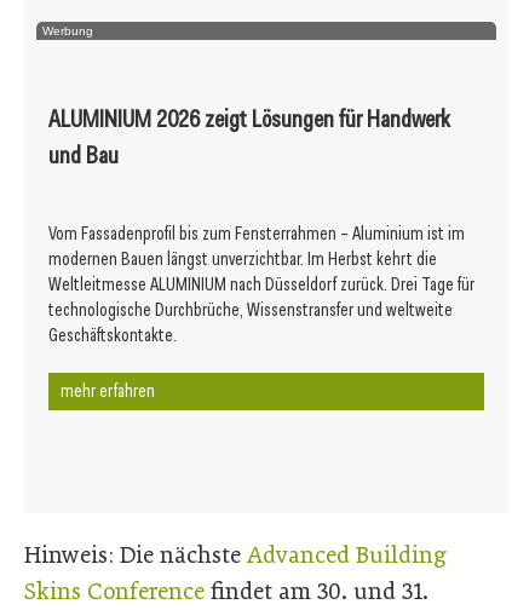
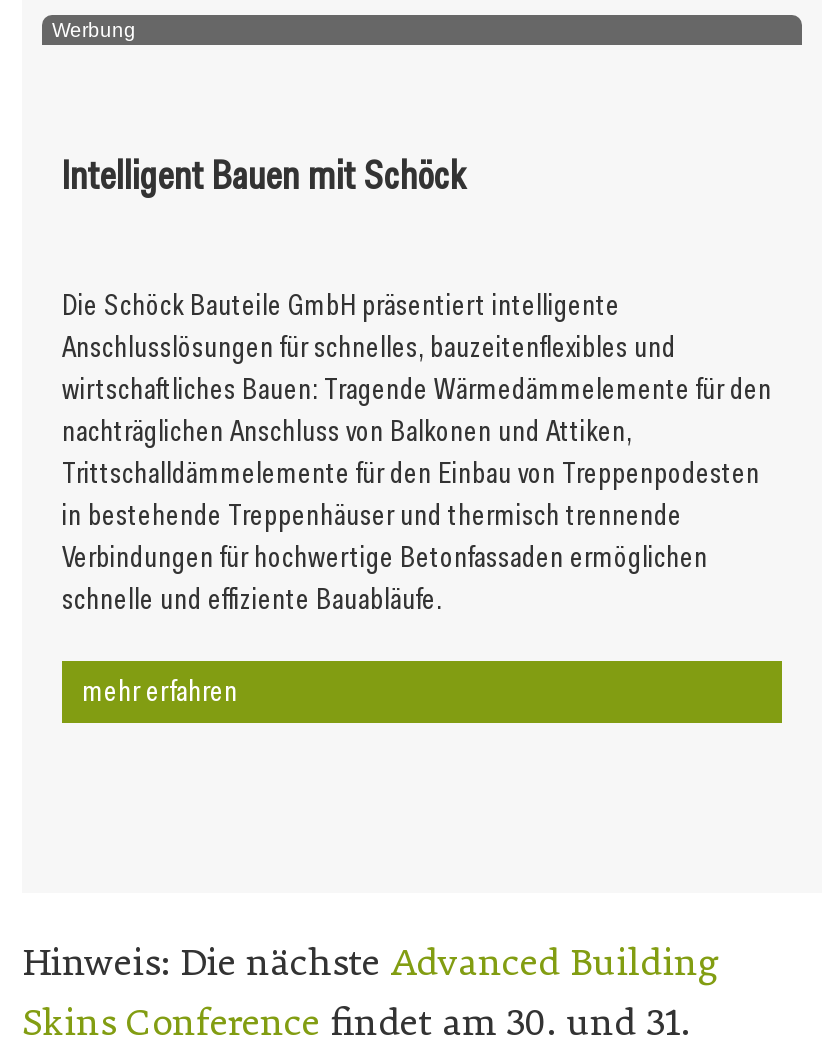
- ALUMINIUM 2026 zeigt Lösungen für Handwerk
- und Bau
+ Intelligent Bauen mit Schöck

- Vom Fassadenprofil bis zum Fensterrahmen – Aluminium ist im
- modernen Bauen längst unverzichtbar. Im Herbst kehrt die
- Weltleitmesse ALUMINIUM nach Düsseldorf zurück. Drei Tage für
- technologische Durchbrüche, Wissenstransfer und weltweite
- Geschäftskontakte.
+ Die Schöck Bauteile GmbH präsentiert intelligente
+ Anschlusslösungen für schnelles, bauzeitenflexibles und
+ wirtschaftliches Bauen: Tragende Wärmedämmelemente für den
+ nachträglichen Anschluss von Balkonen und Attiken,
+ Trittschalldämmelemente für den Einbau von Treppenpodesten
+ in bestehende Treppenhäuser und thermisch trennende
+ Verbindungen für hochwertige Betonfassaden ermöglichen
+ schnelle und effiziente Bauabläufe.
